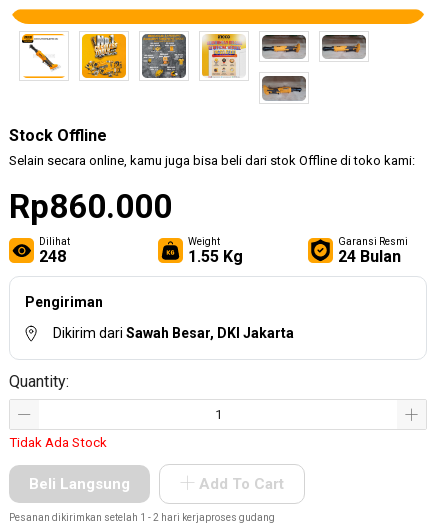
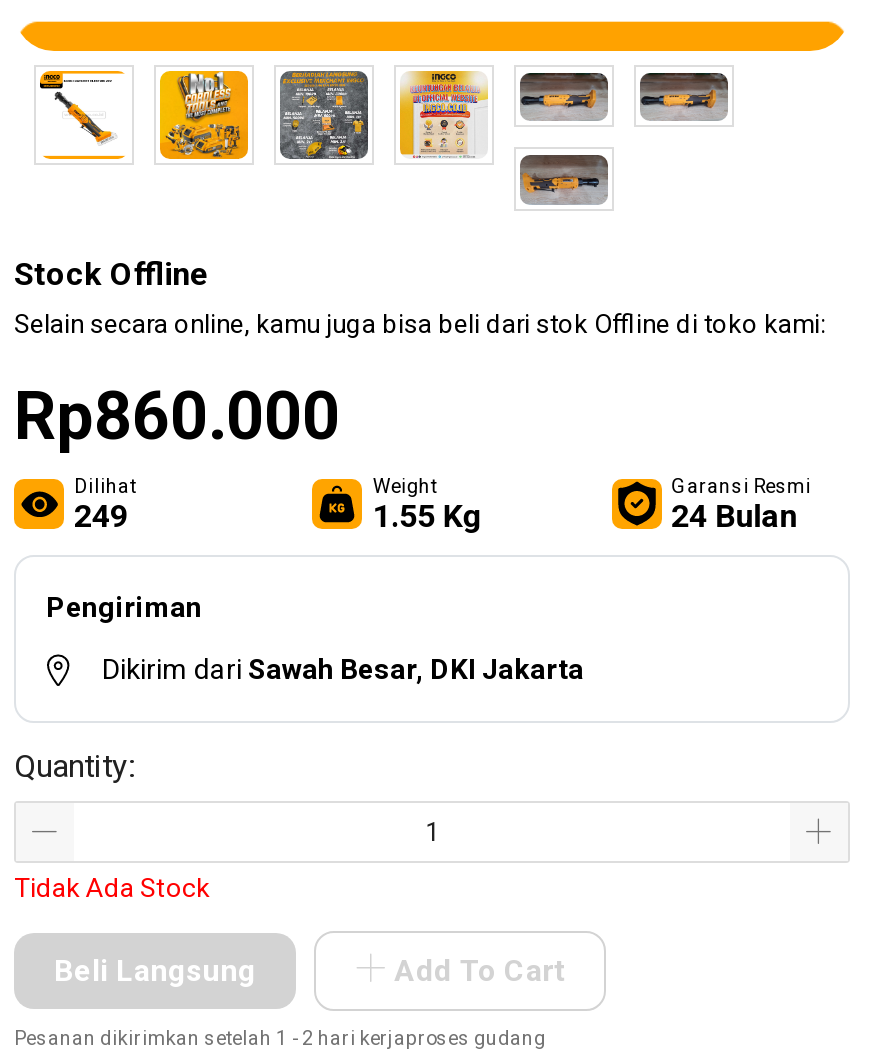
- 248
+ 249
